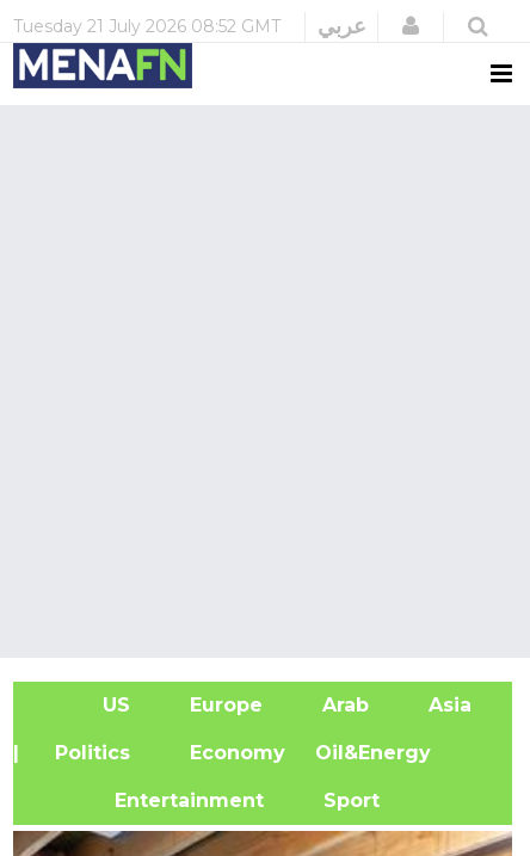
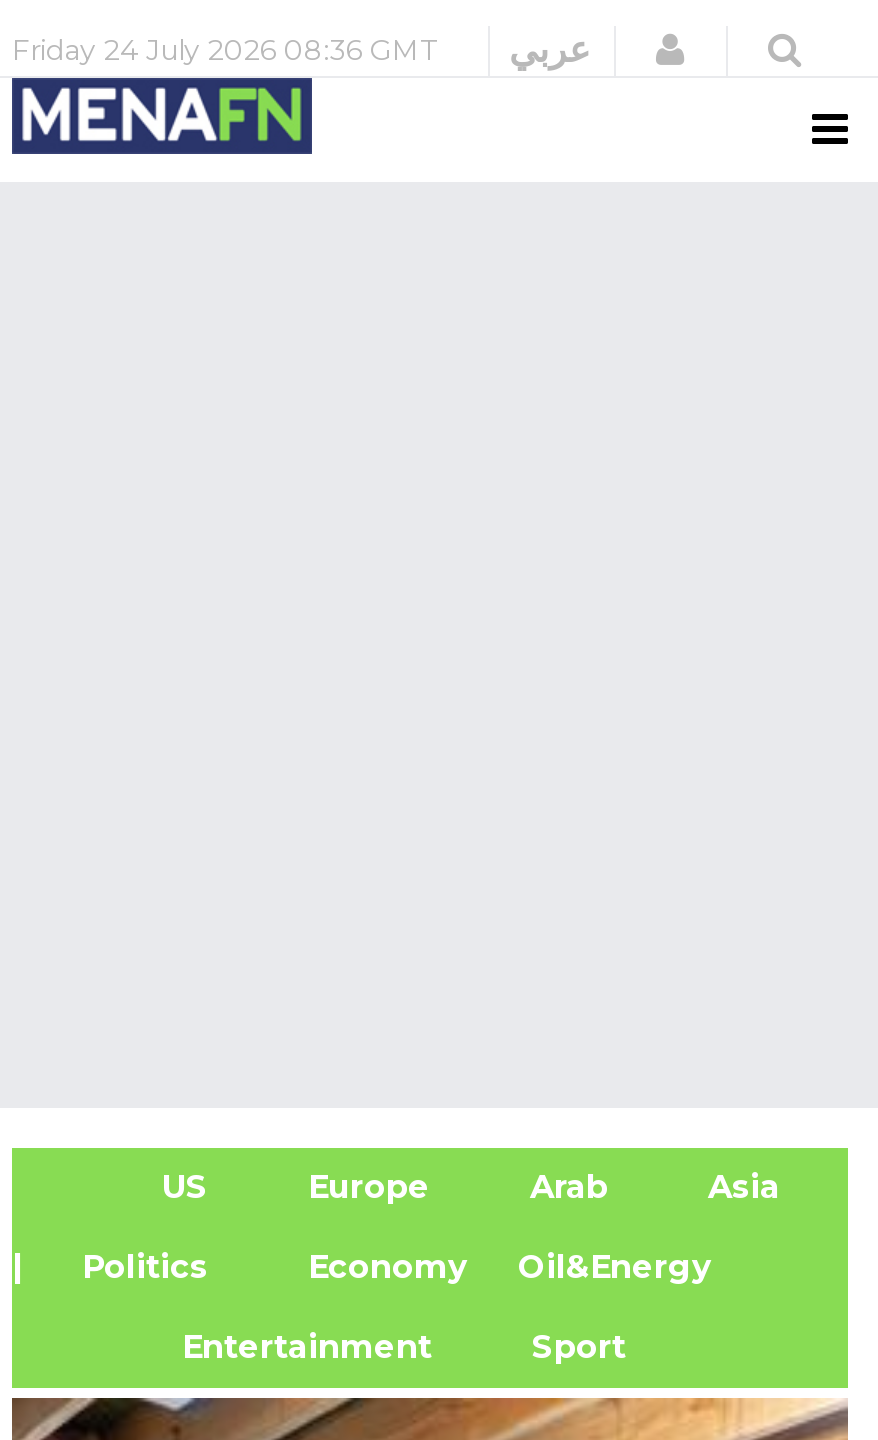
- Tuesday 21 July 2026 08:52 GMT
+ Friday 24 July 2026 08:36 GMT
